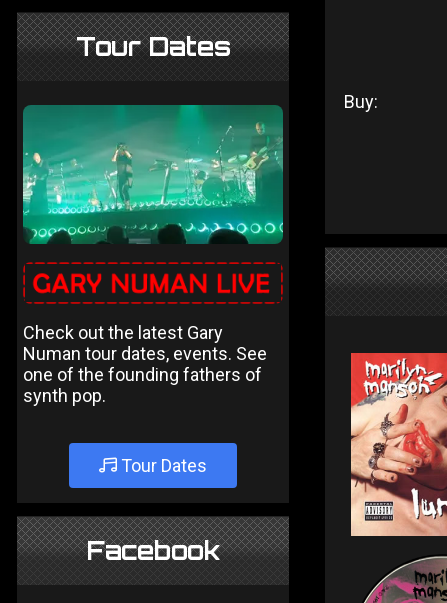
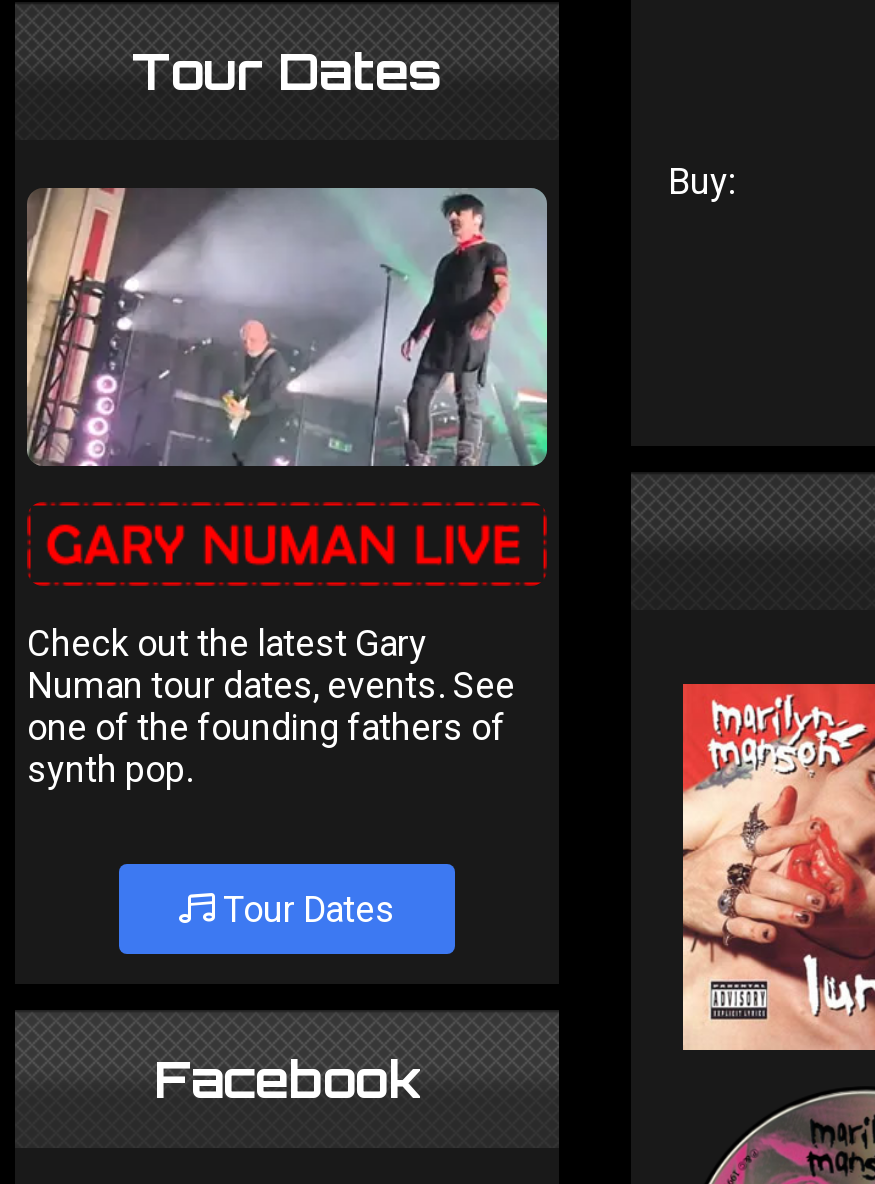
- [image]
+ [image]
